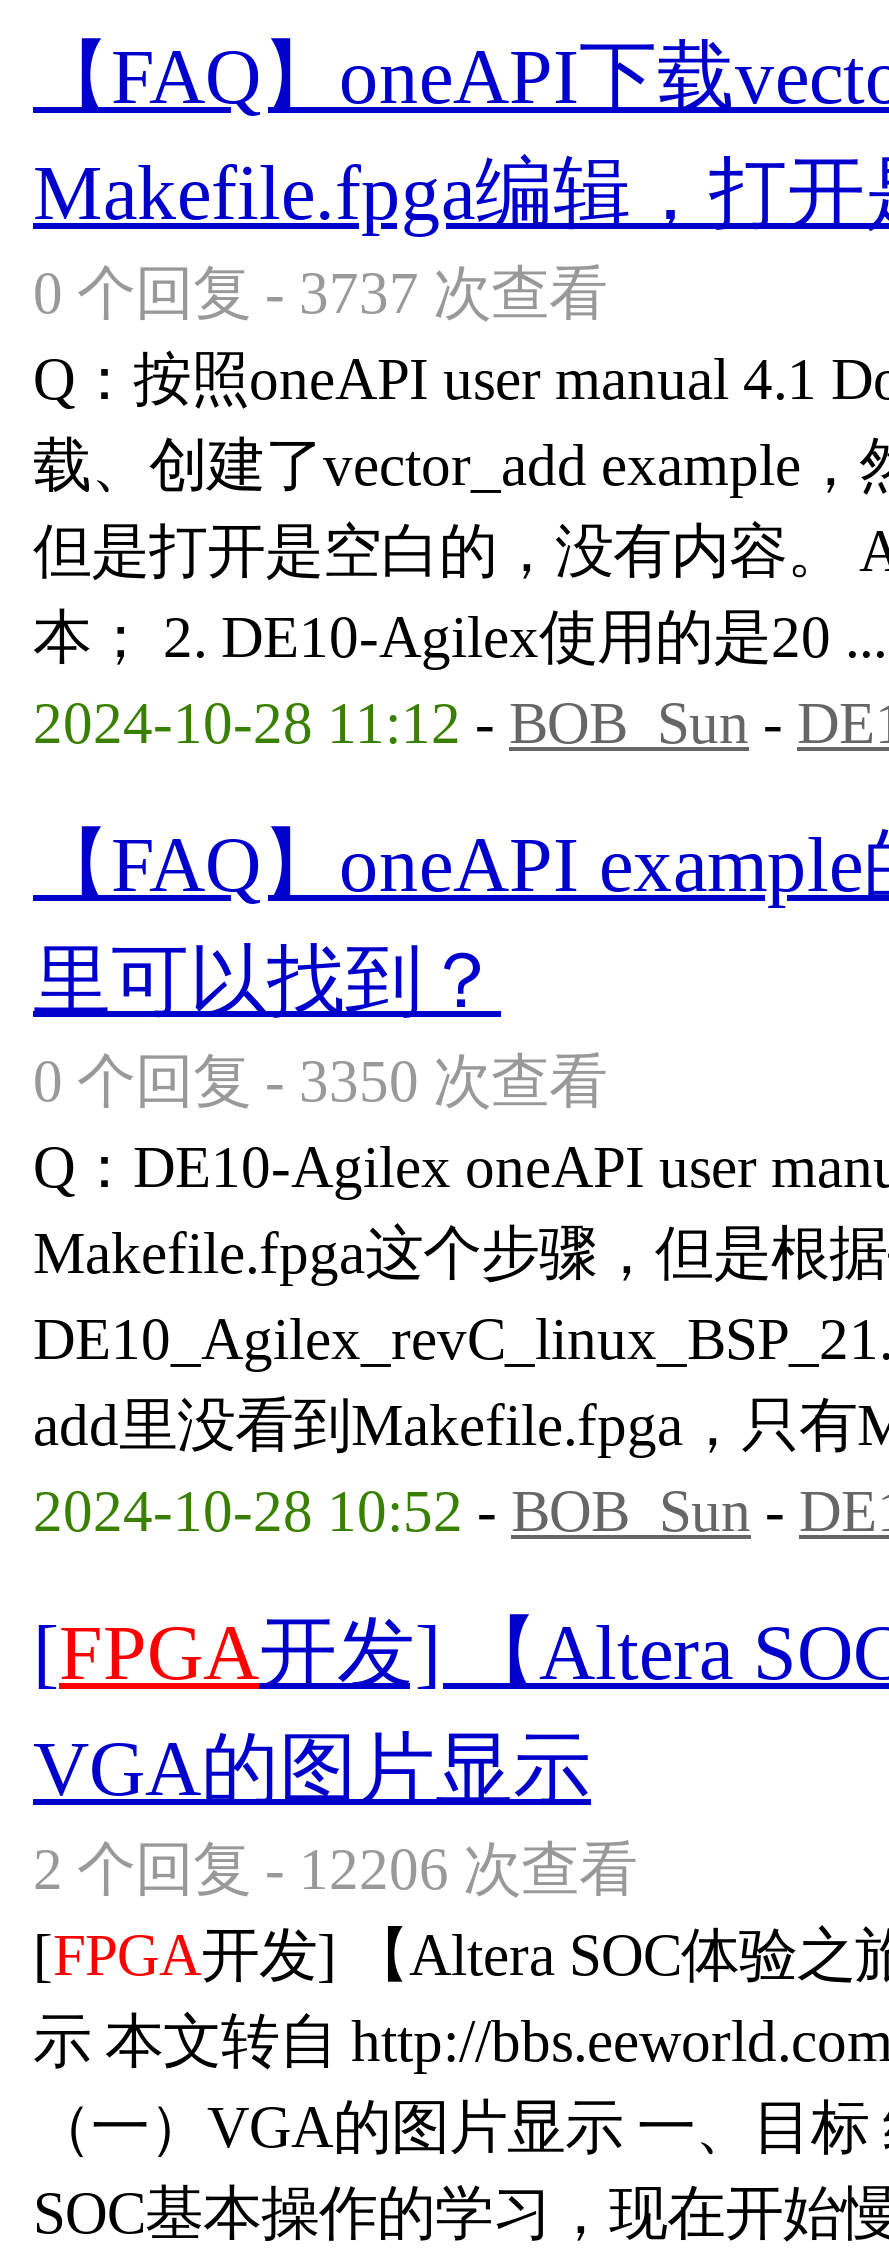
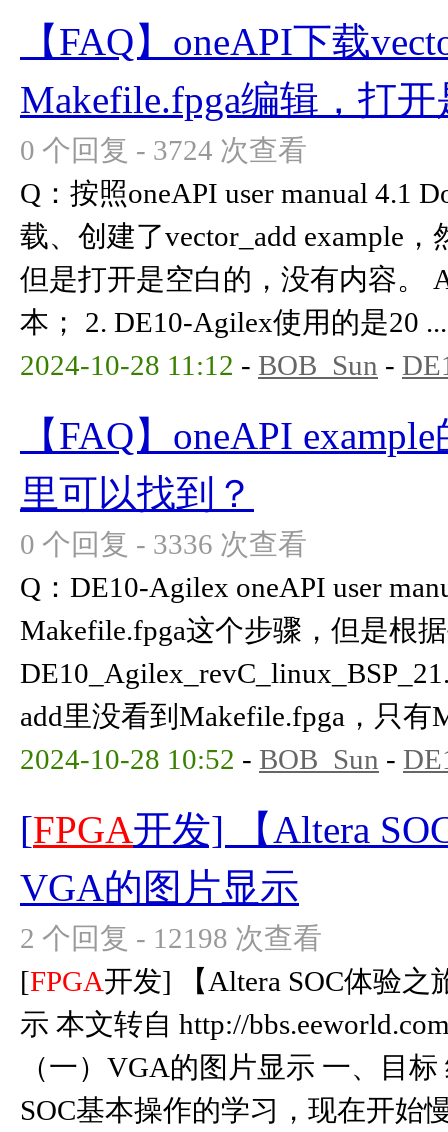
- 0 个回复 - 3737 次查看
+ 0 个回复 - 3724 次查看

- 0 个回复 - 3350 次查看
+ 0 个回复 - 3336 次查看

- 2 个回复 - 12206 次查看
+ 2 个回复 - 12198 次查看
